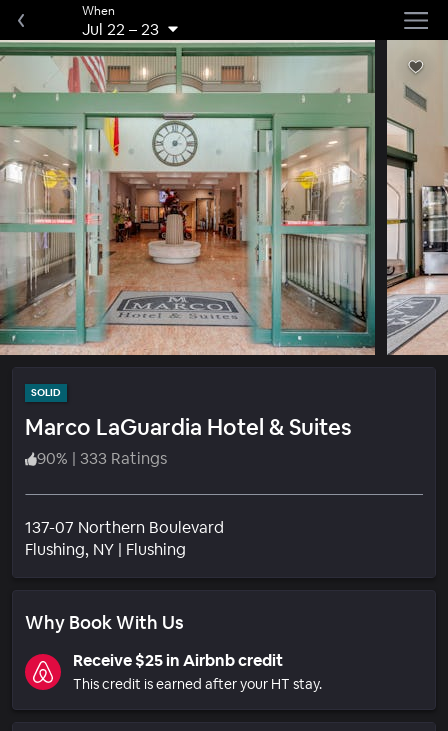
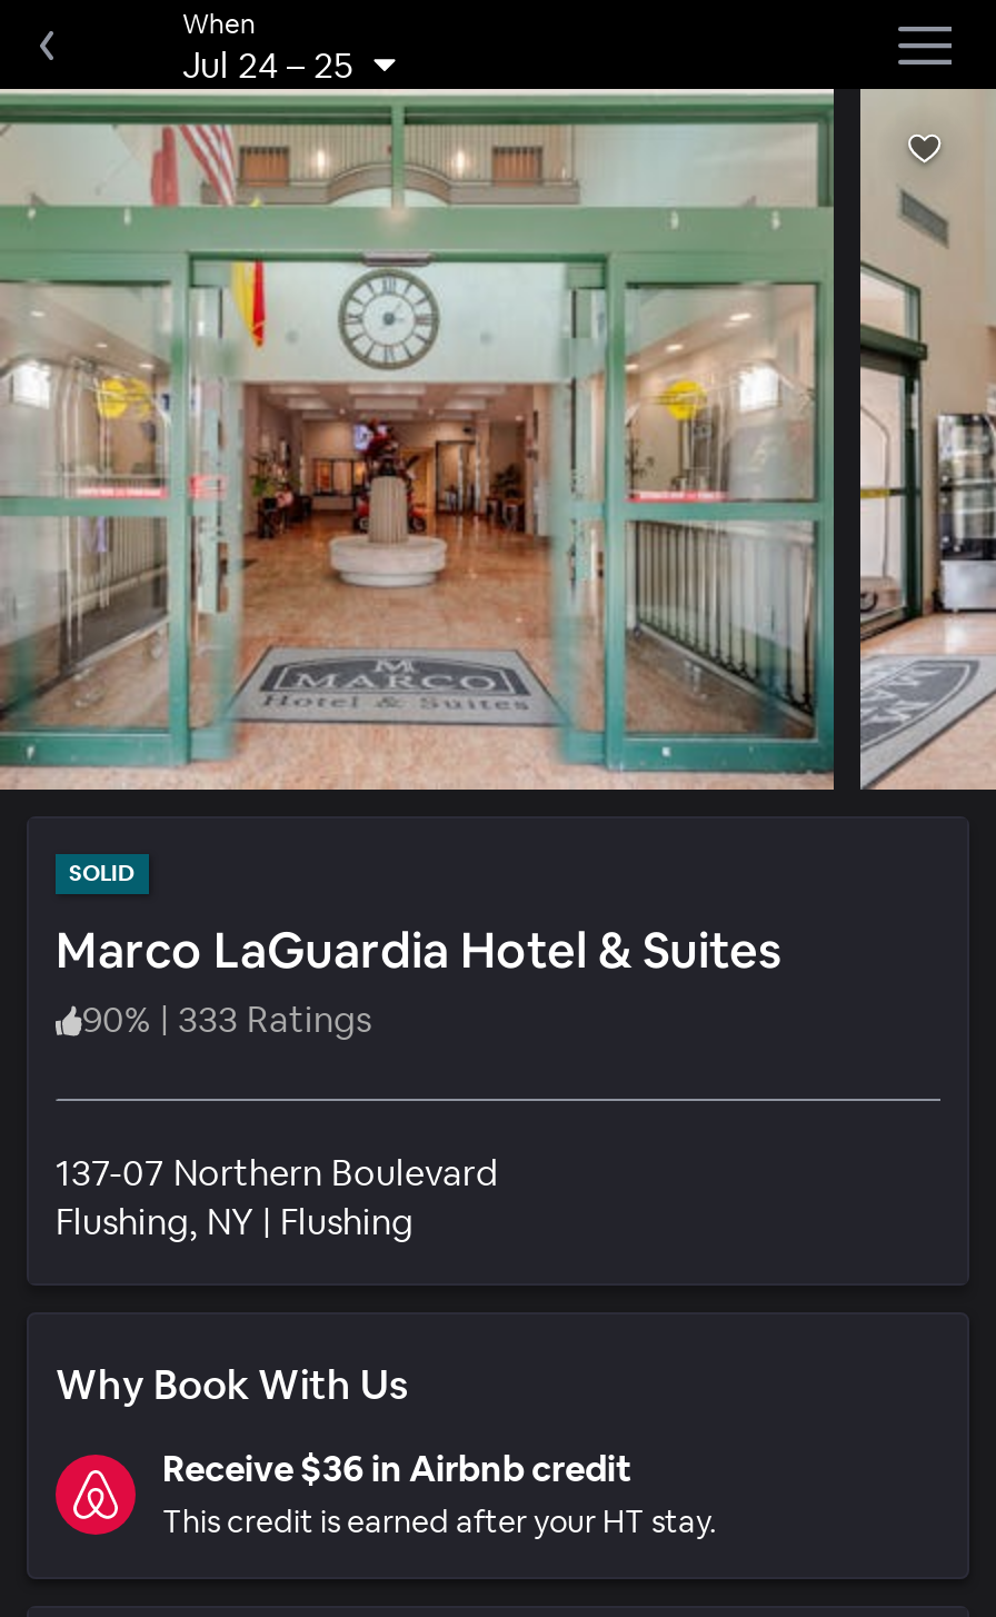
- Jul 22 – 23
+ Jul 24 – 25

- Receive $25 in Airbnb credit
+ Receive $36 in Airbnb credit
